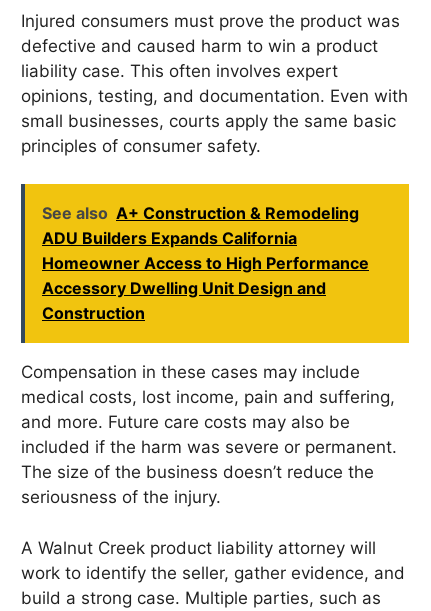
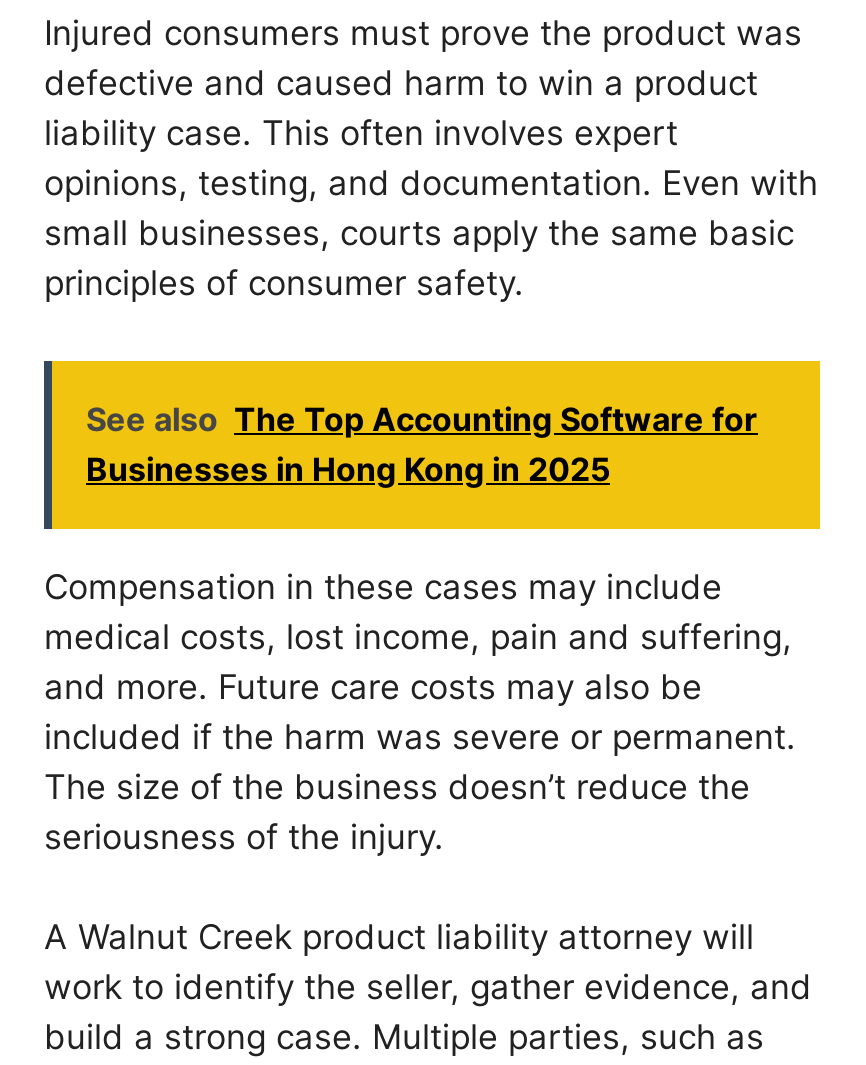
- See also A+ Construction & Remodeling
- ADU Builders Expands California
- Homeowner Access to High Performance
- Accessory Dwelling Unit Design and
- Construction
+ See also The Top Accounting Software for
+ Businesses in Hong Kong in 2025
